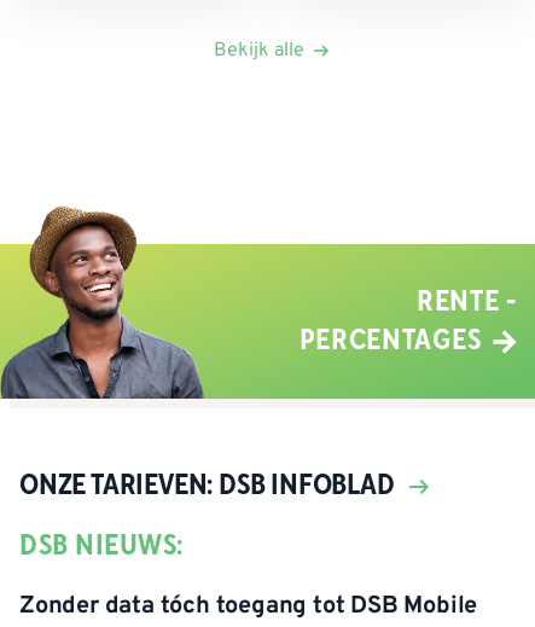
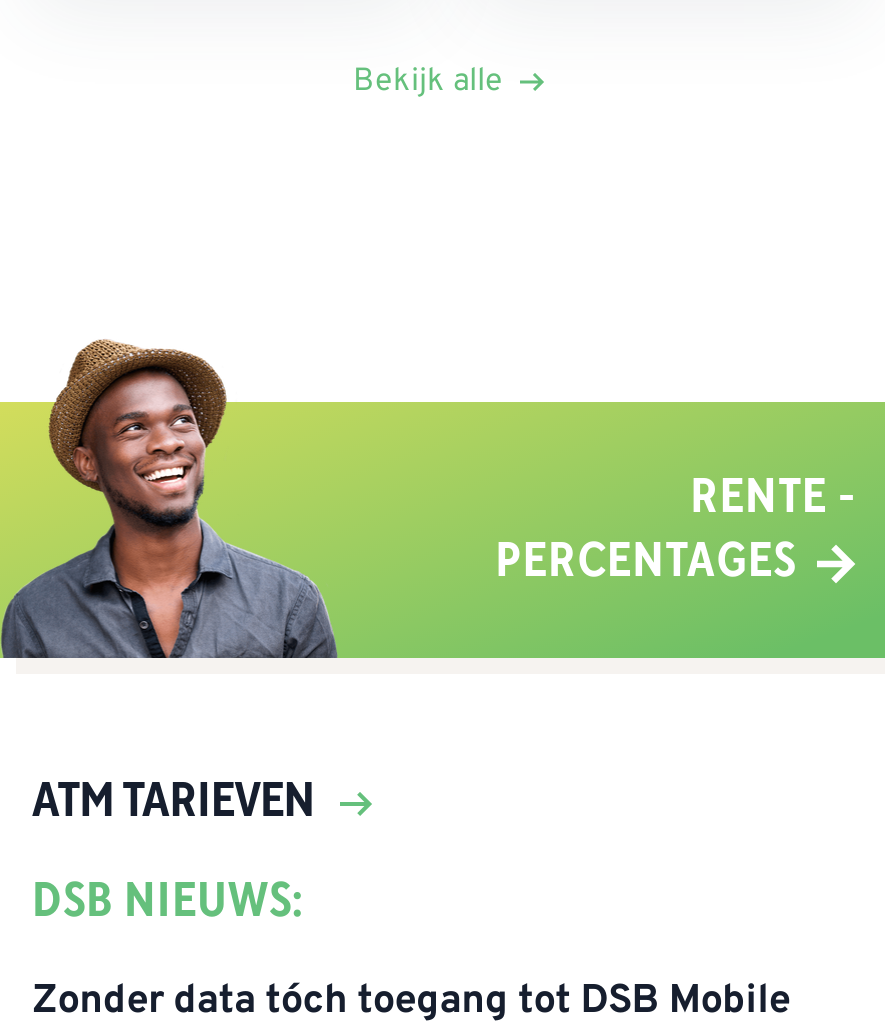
- ONZE TARIEVEN: DSB INFOBLAD
+ ATM TARIEVEN
